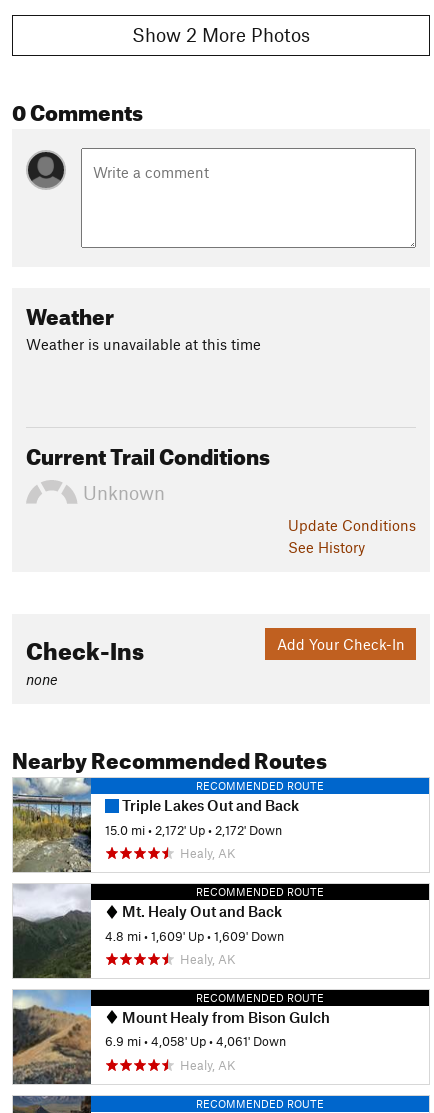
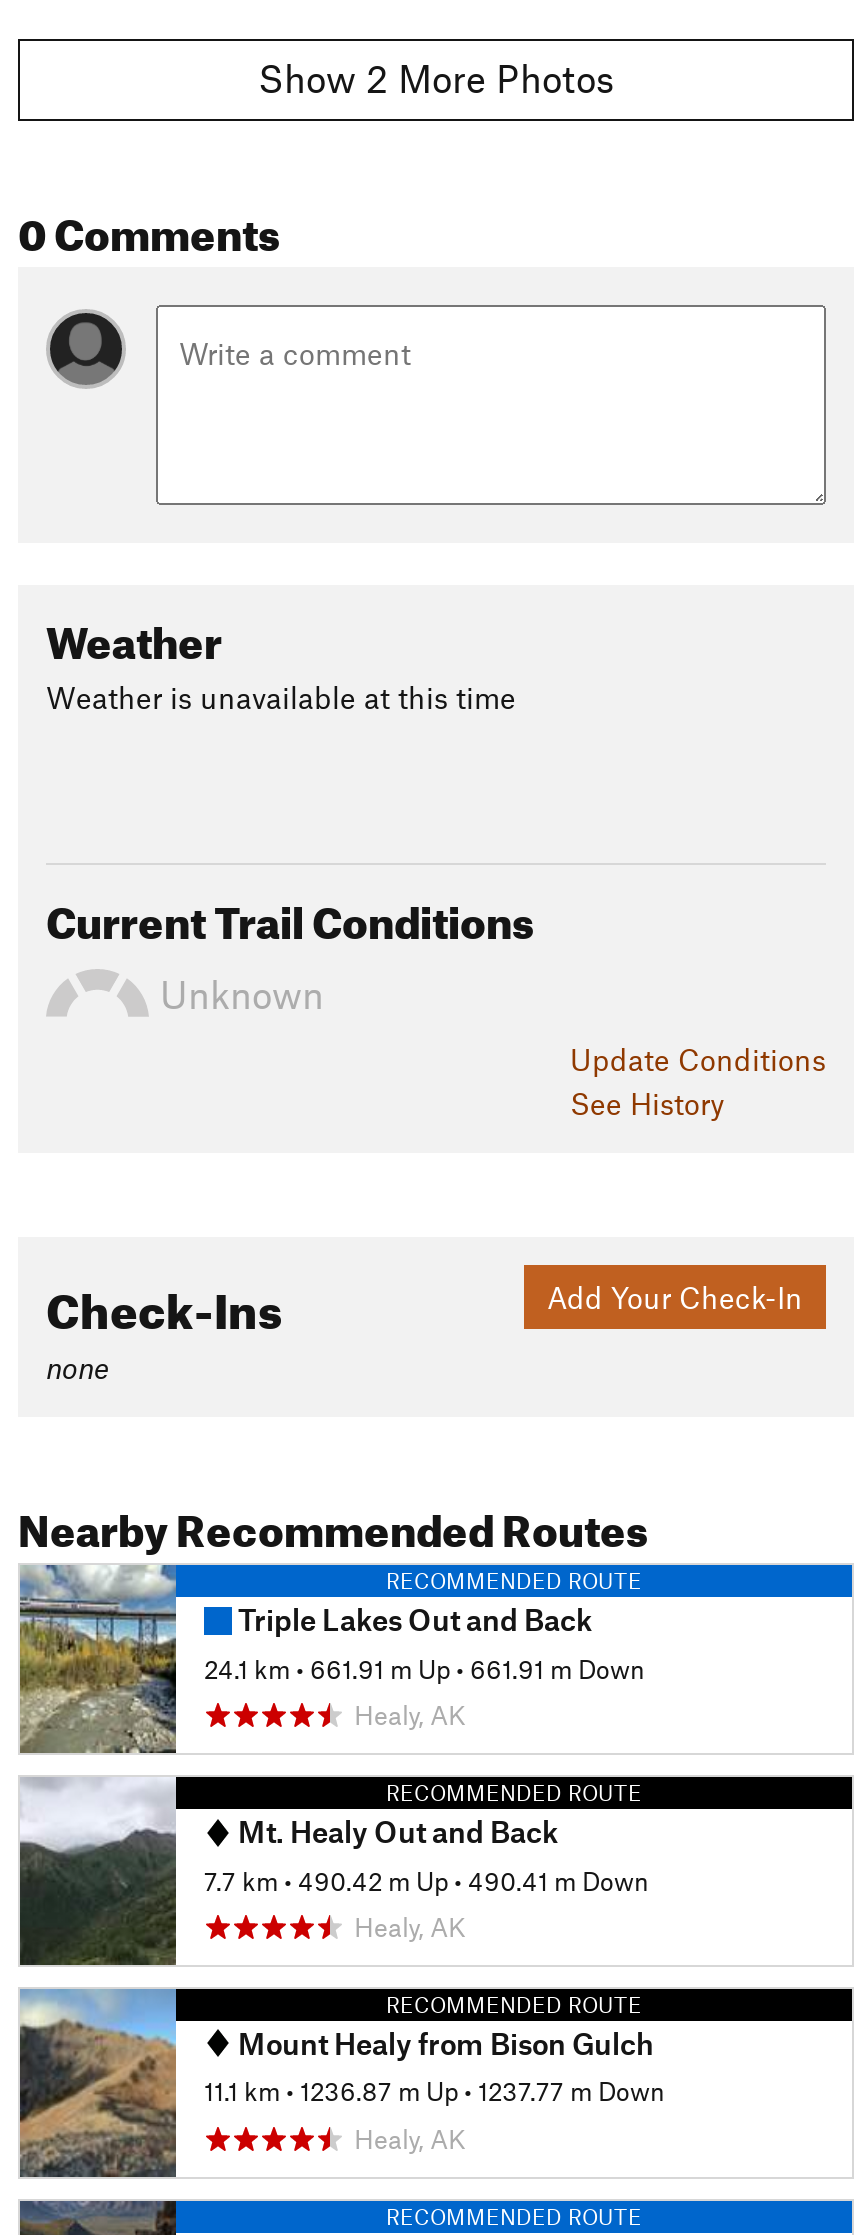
- 15.0 mi • 2,172' Up • 2,172' Down
+ 24.1 km • 661.91 m Up • 661.91 m Down

- 4.8 mi • 1,609' Up • 1,609' Down
+ 7.7 km • 490.42 m Up • 490.41 m Down

- 6.9 mi • 4,058' Up • 4,061' Down
+ 11.1 km • 1236.87 m Up • 1237.77 m Down
